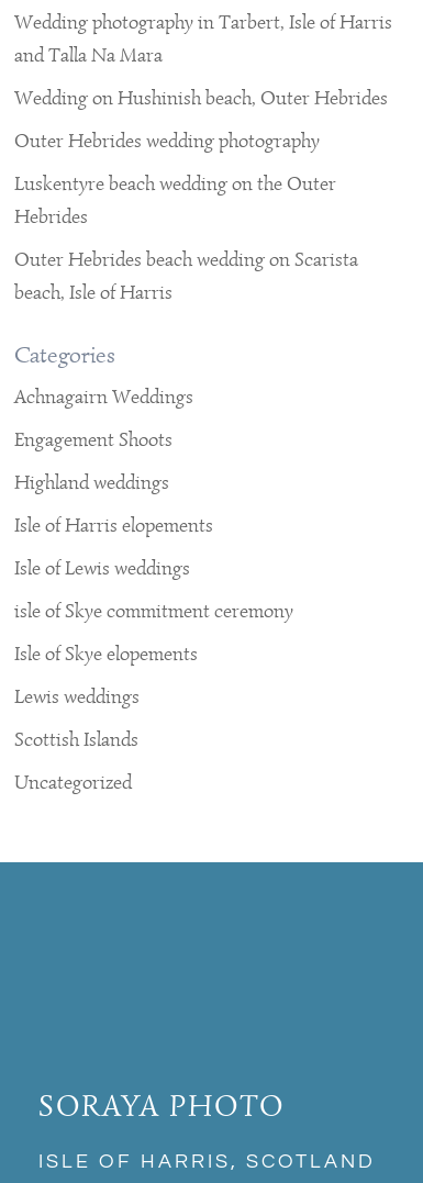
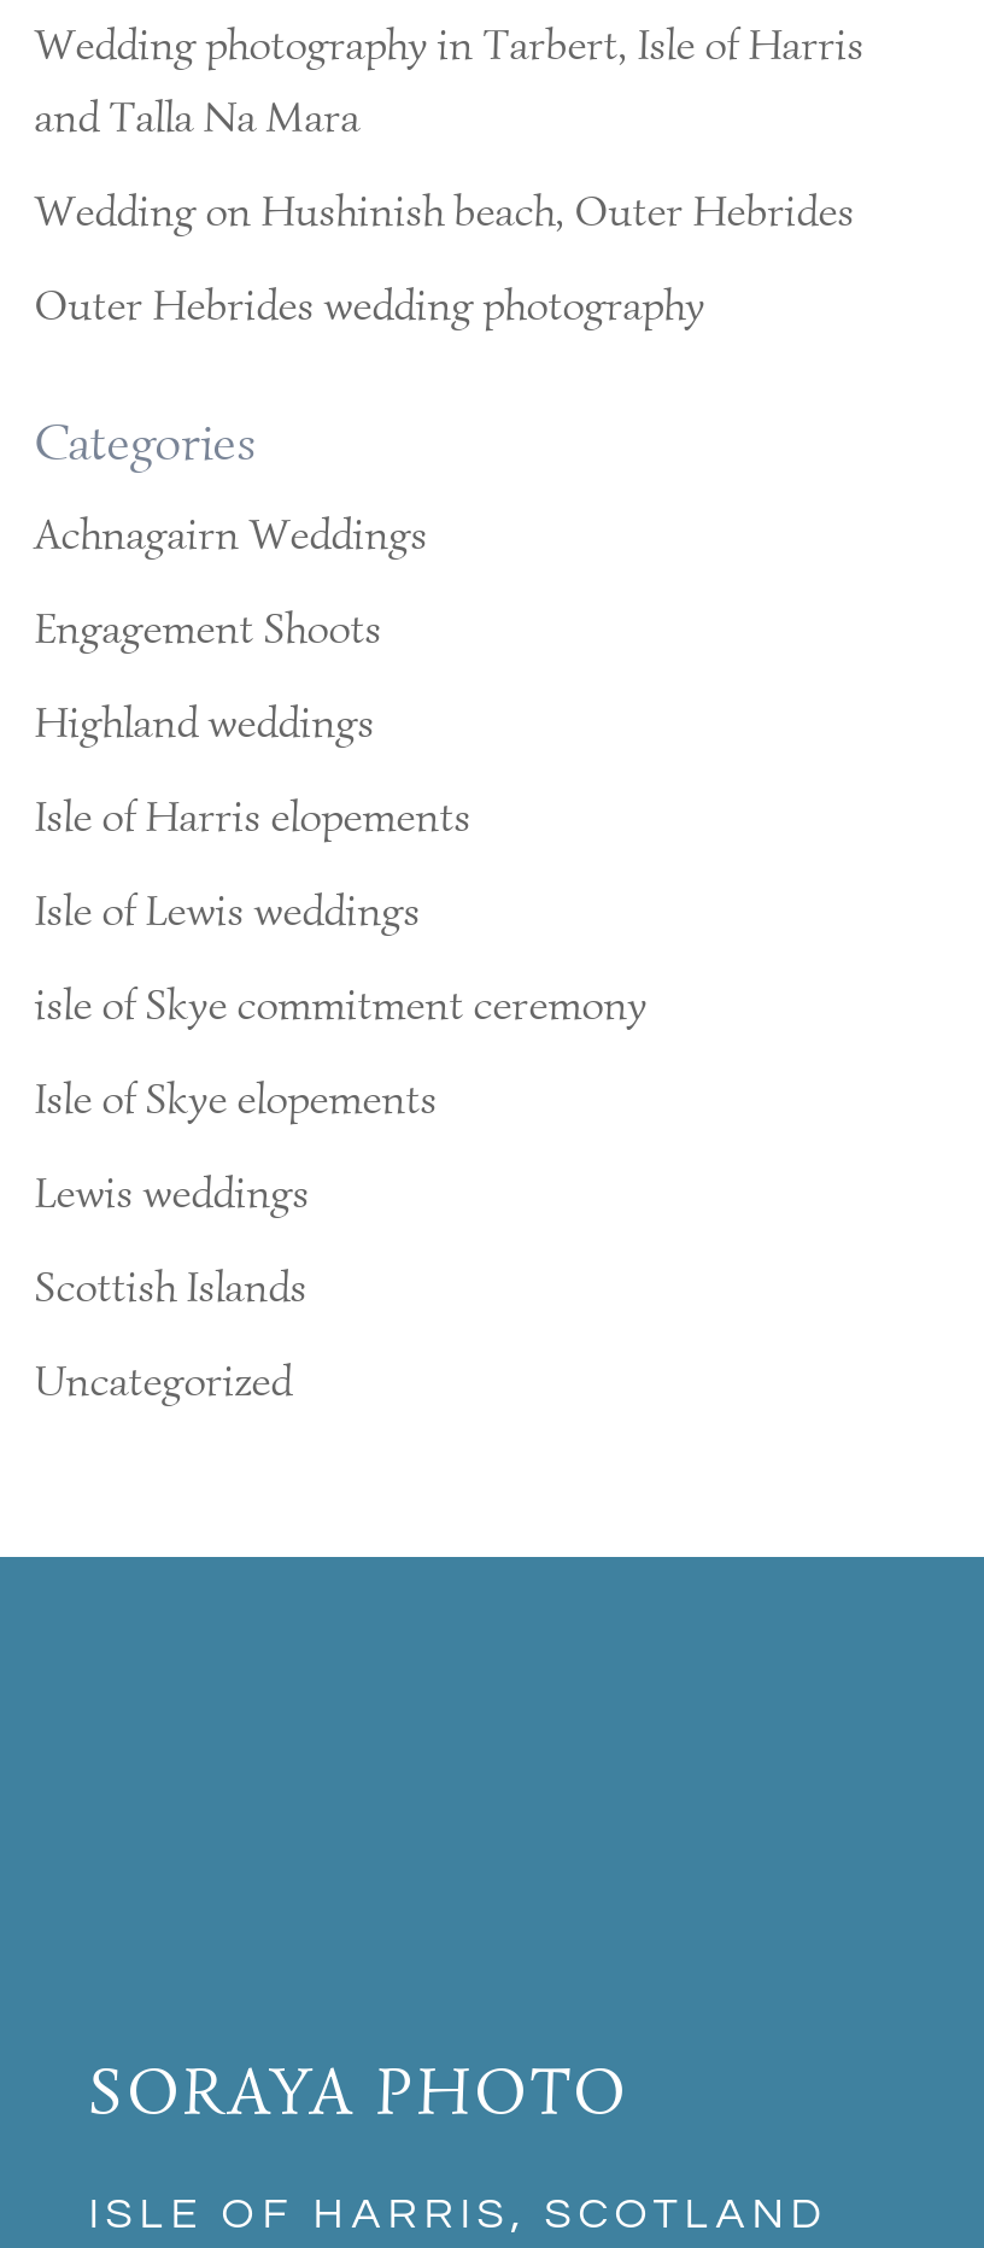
- Luskentyre beach wedding on the Outer
- Hebrides
- Outer Hebrides beach wedding on Scarista
- beach, Isle of Harris
